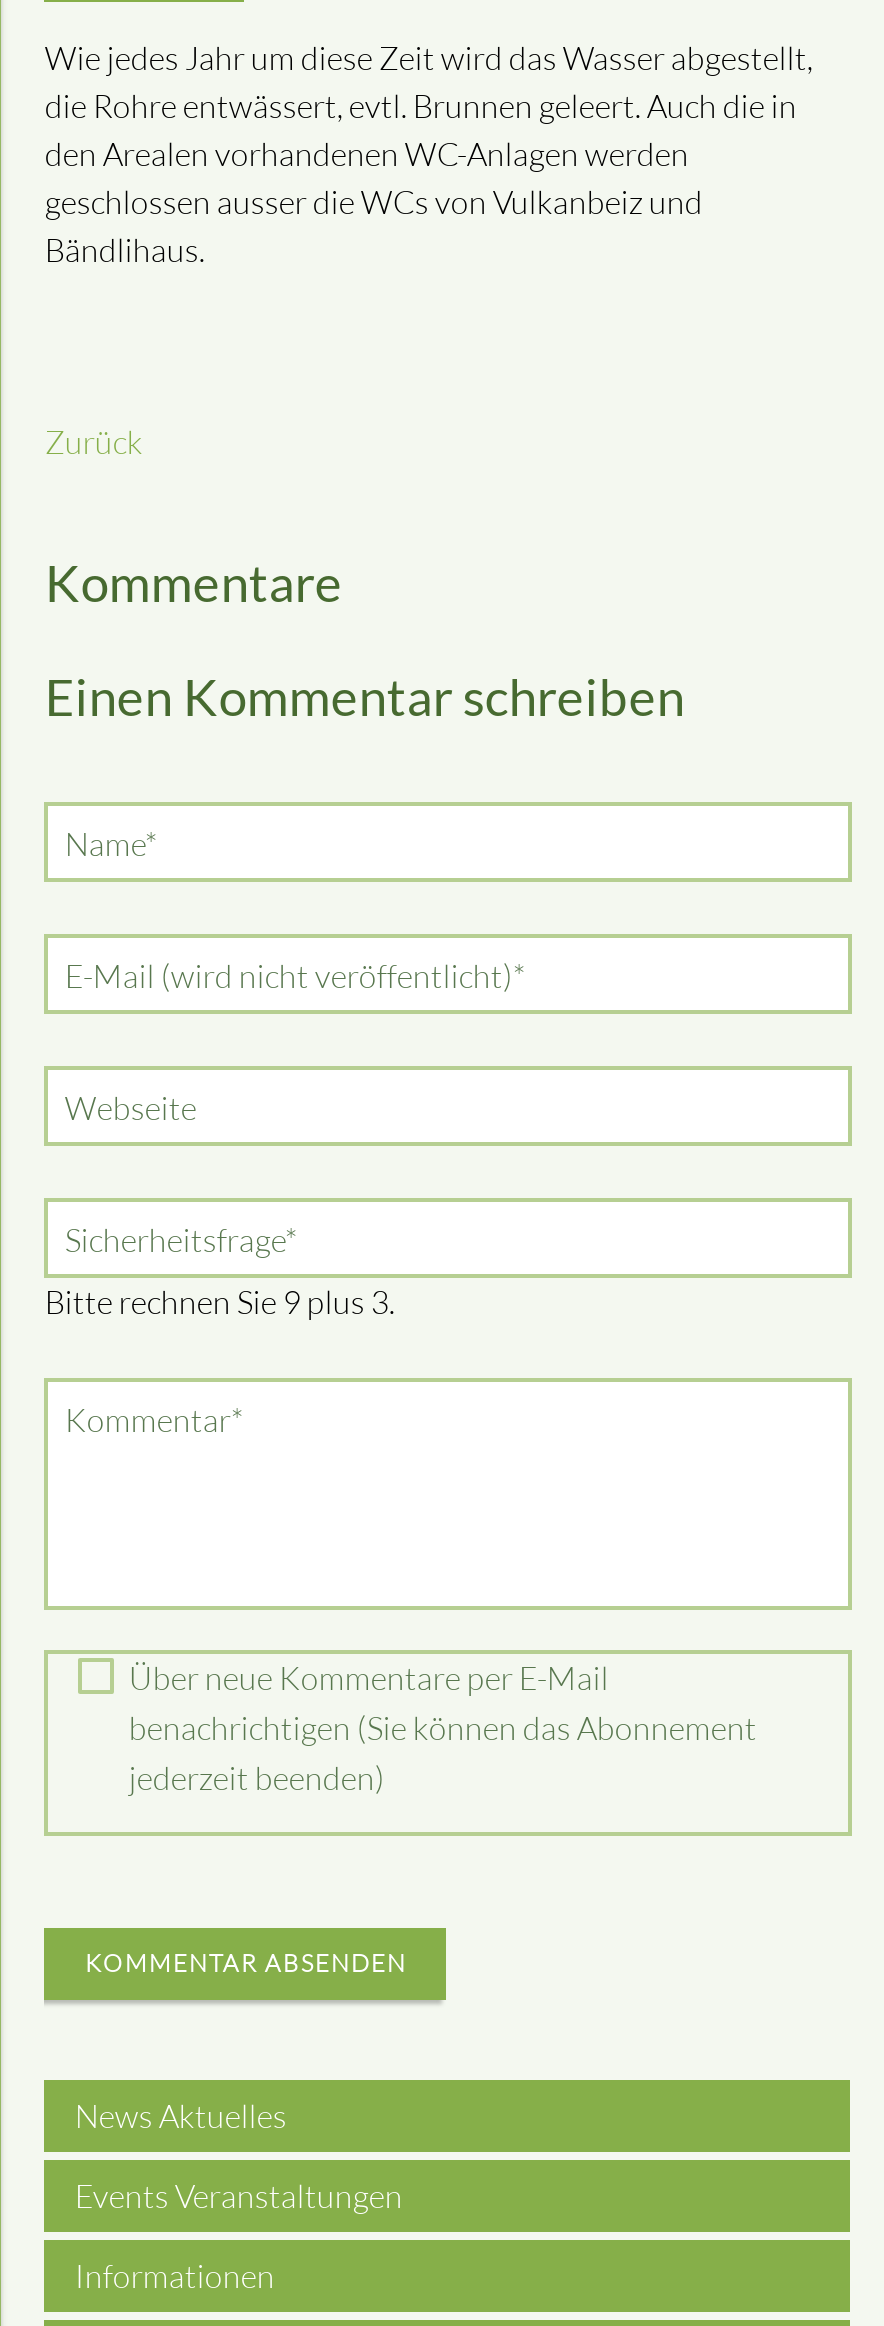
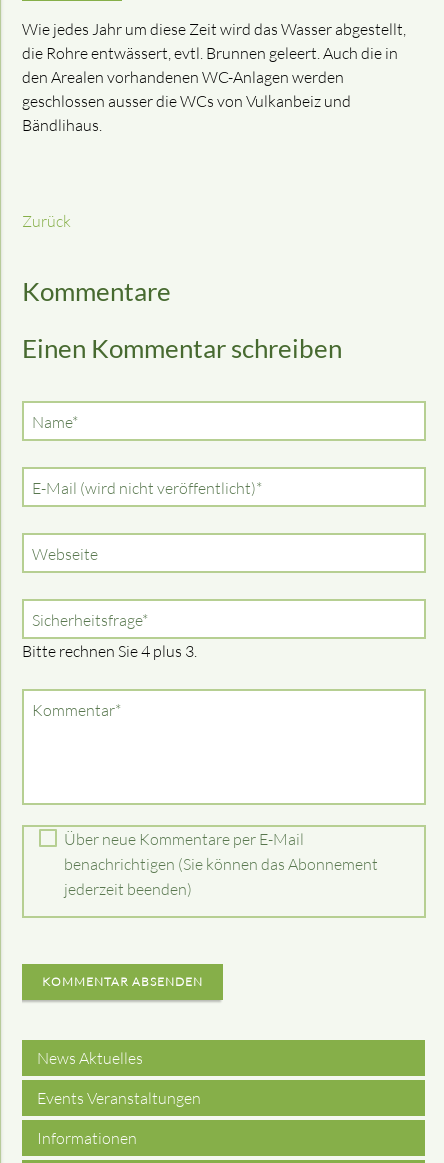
- Bitte rechnen Sie 9 plus 3.
+ Bitte rechnen Sie 4 plus 3.
